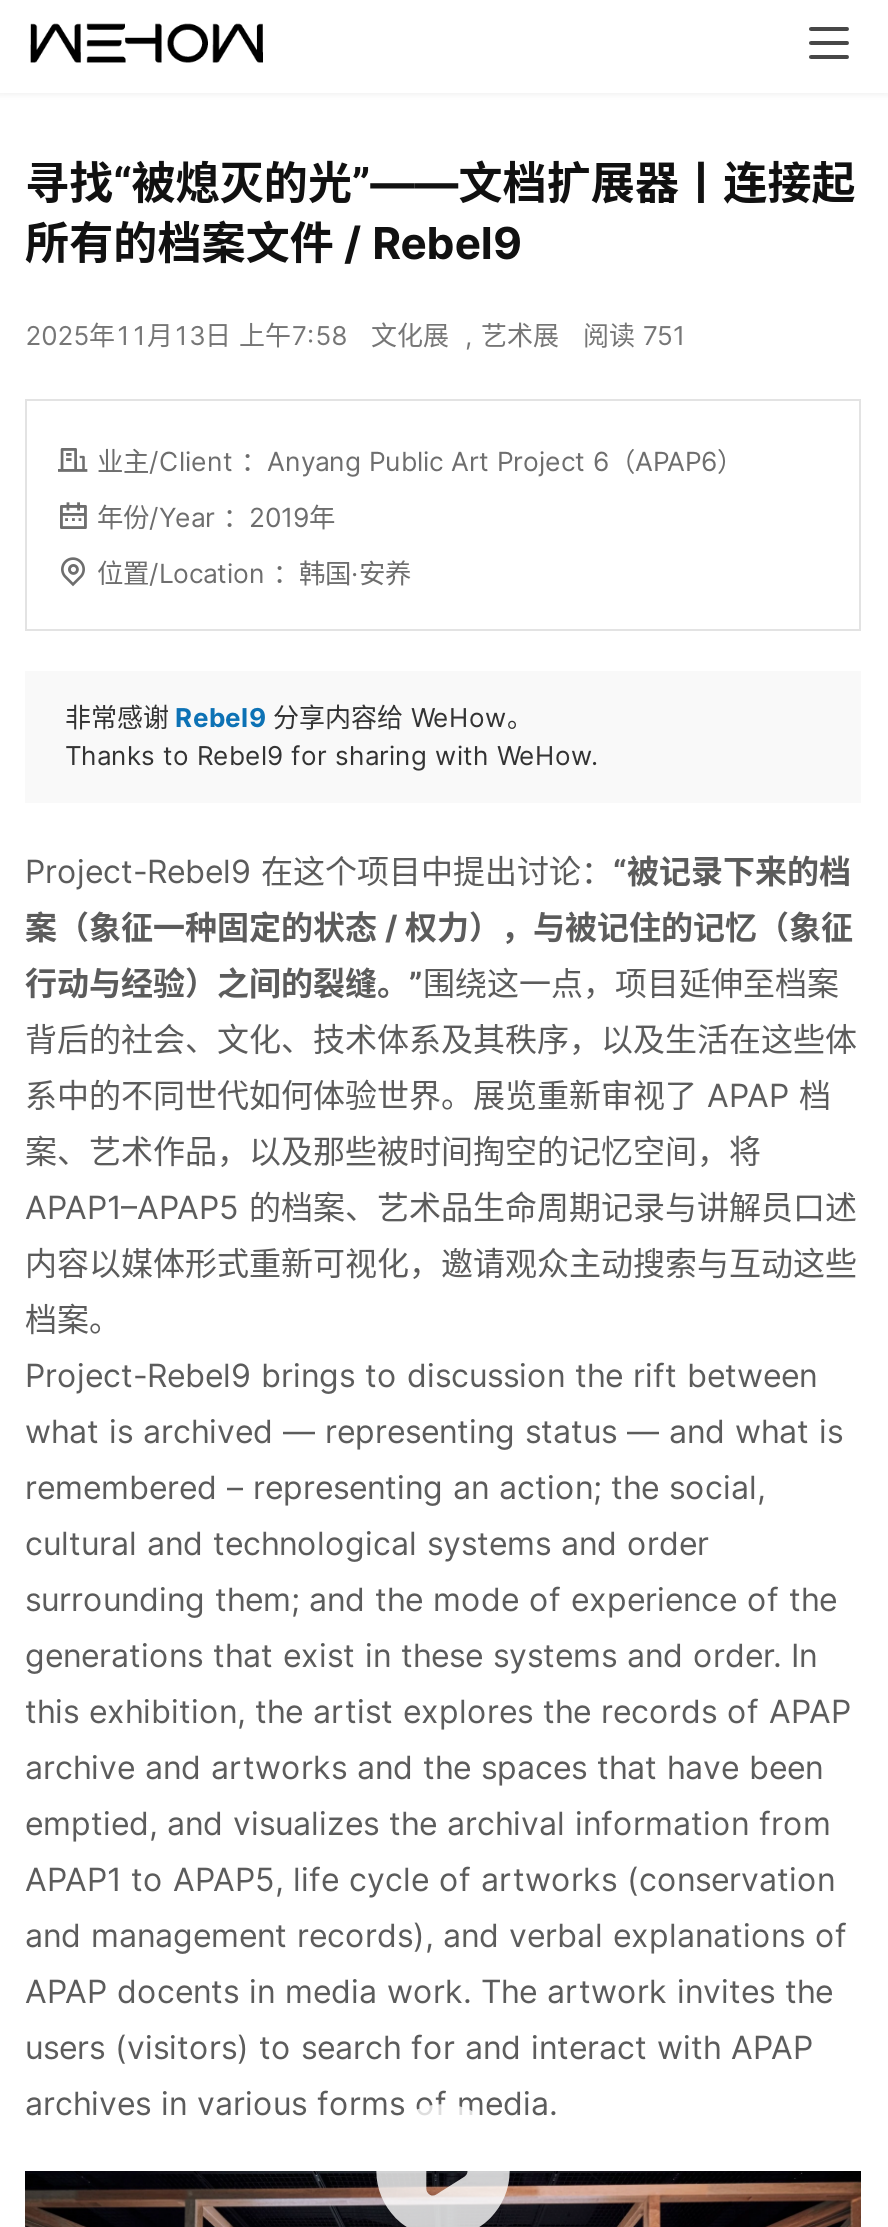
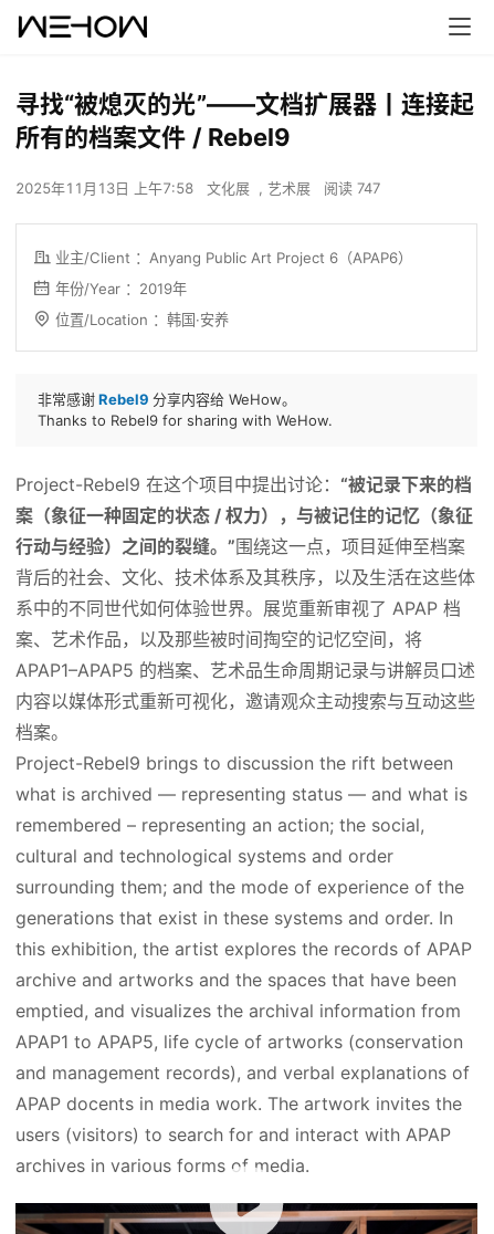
- 2025年11月13日 上午7:58 文化展 ,艺术展 阅读 751
+ 2025年11月13日 上午7:58 文化展 ,艺术展 阅读 747
